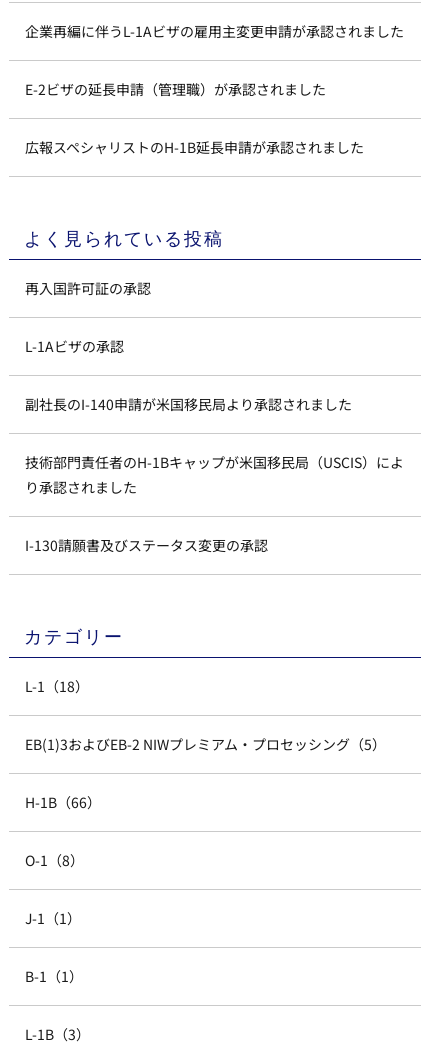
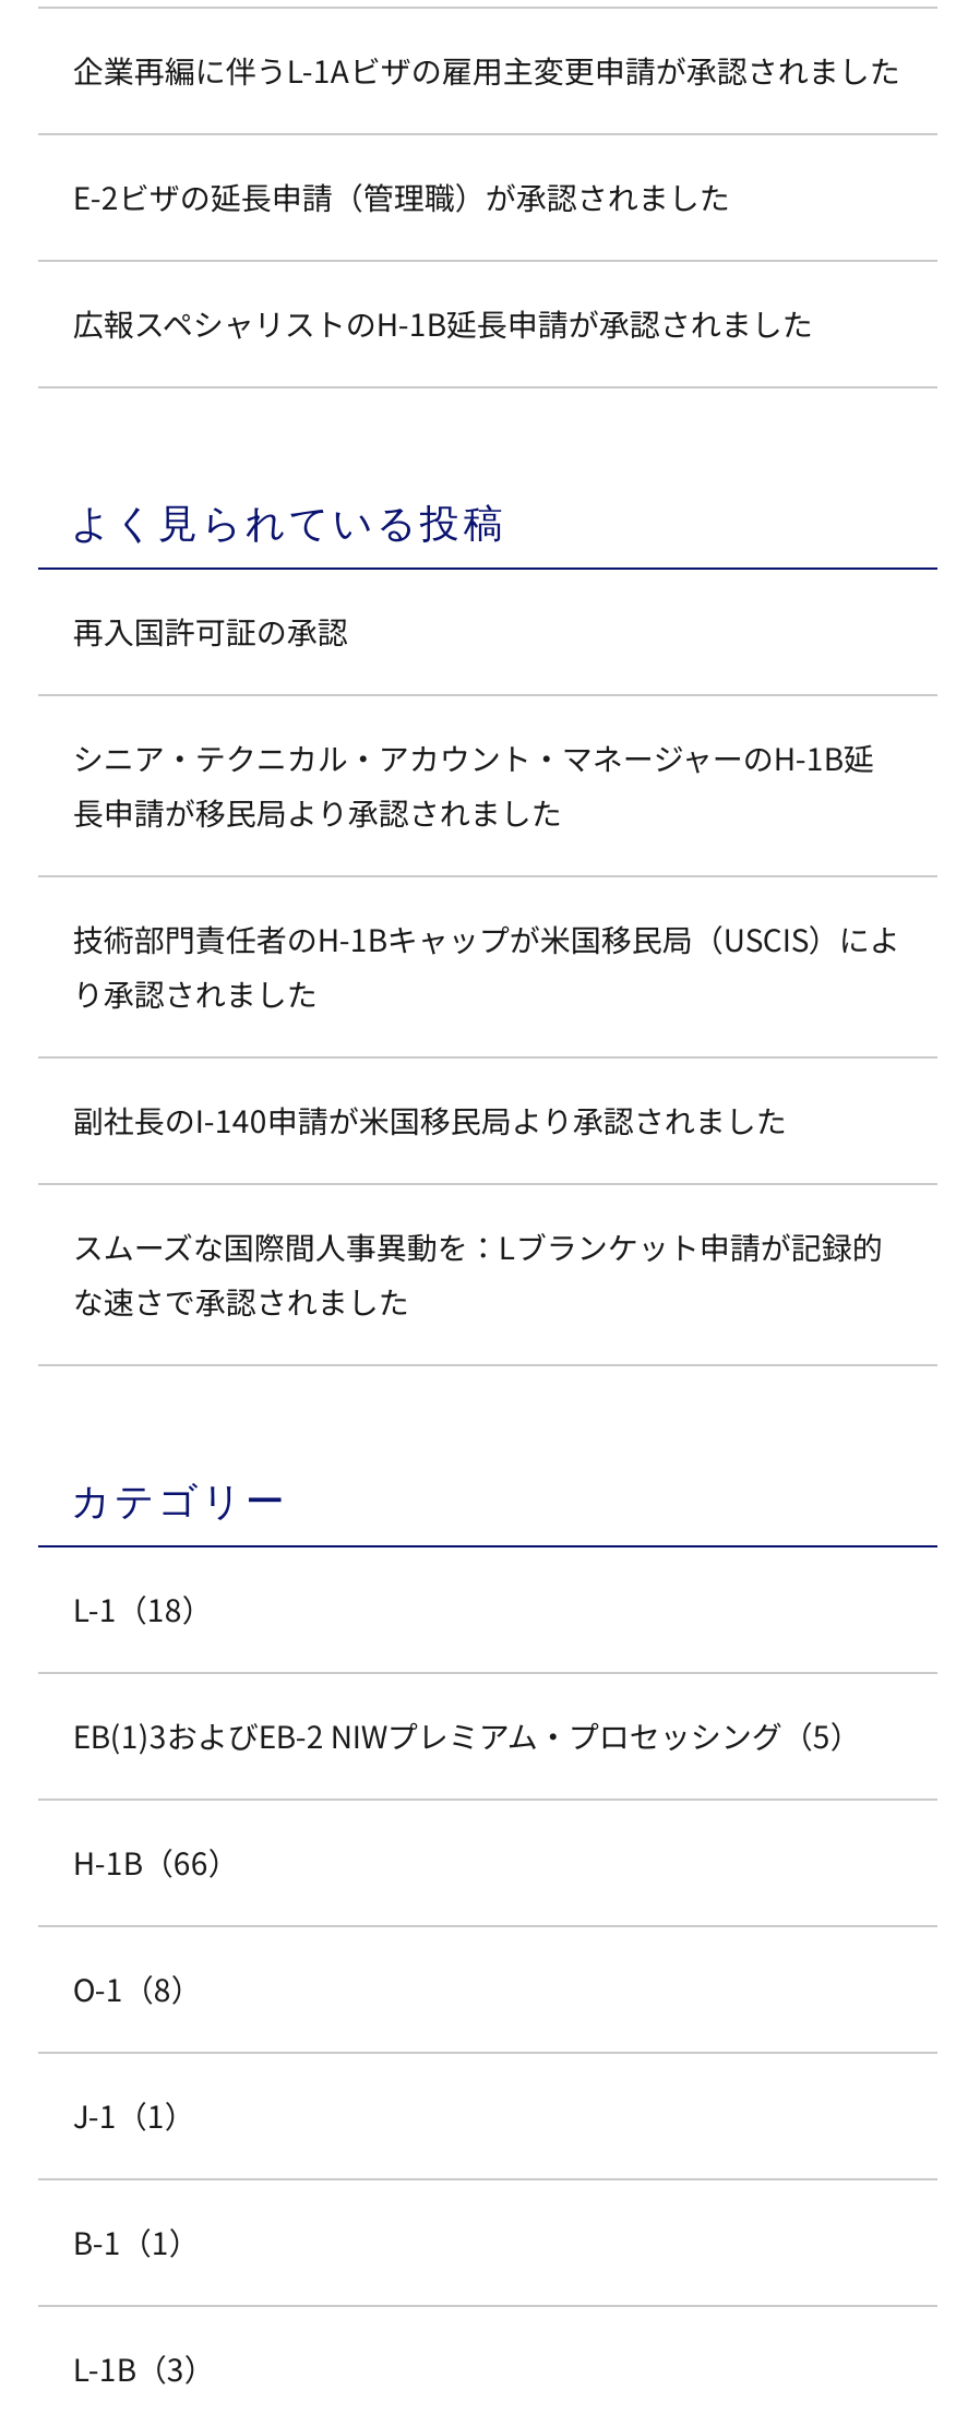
- L-1Aビザの承認
+ シニア・テクニカル・アカウント・マネージャーのH-1B延
+ 長申請が移民局より承認されました

moved down: 副社長のI-140申請が米国移民局より承認されました

moved up: 技術部門責任者のH-1Bキャップが米国移民局（USCIS）によ | り承認されました

- I-130請願書及びステータス変更の承認
+ スムーズな国際間人事異動を：Lブランケット申請が記録的
+ な速さで承認されました
